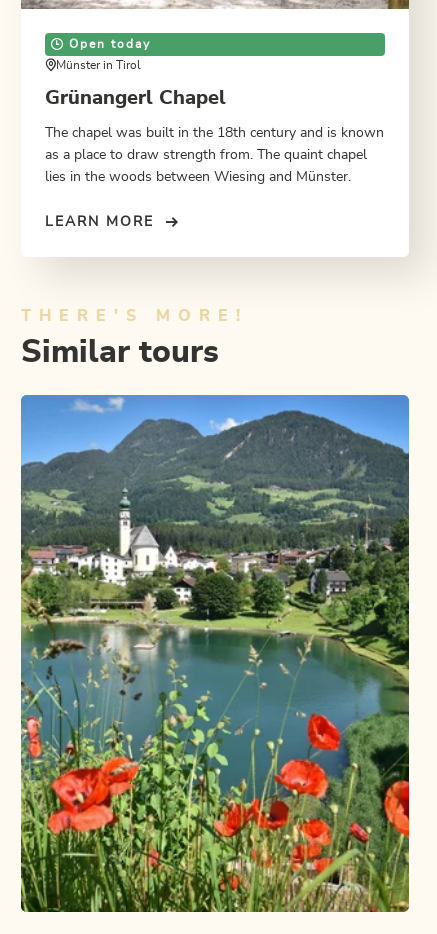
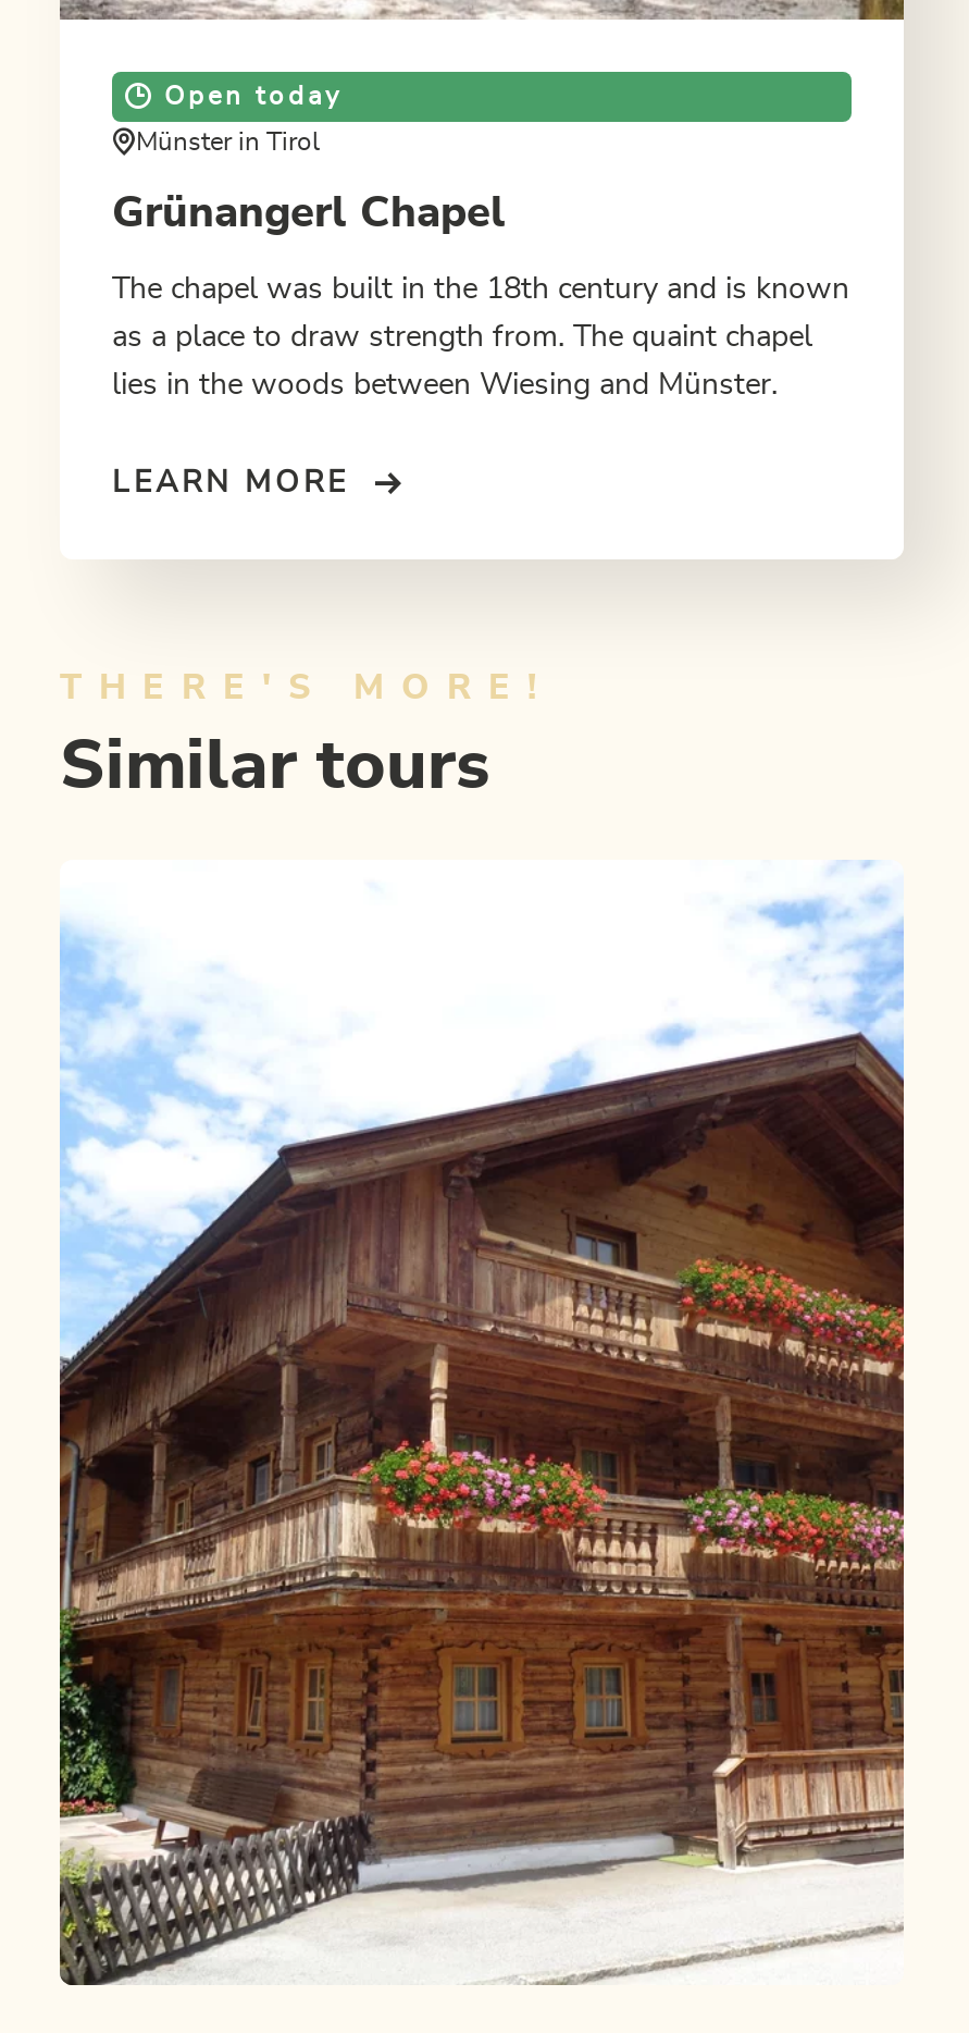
- [image]
+ [image]
